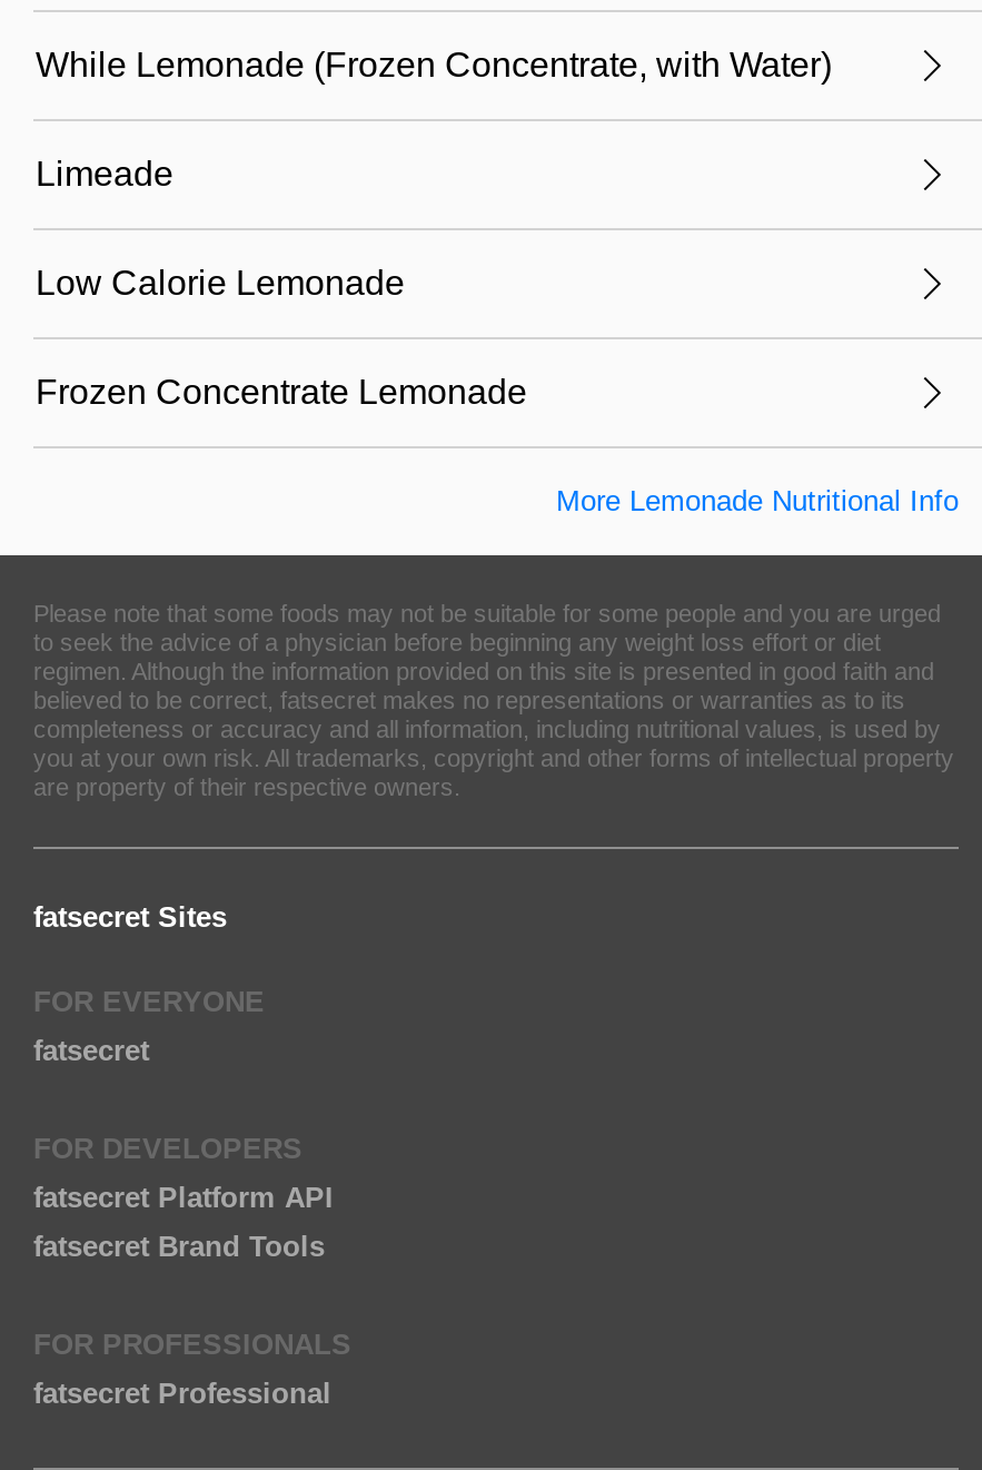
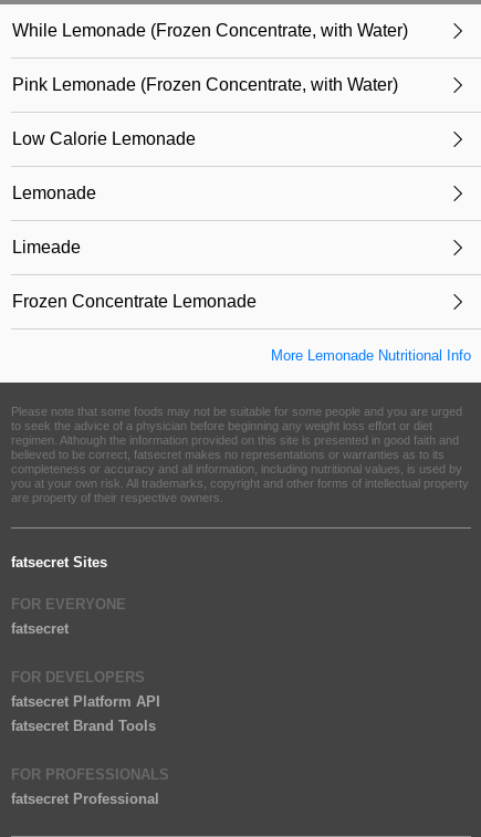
- Limeade
+ Pink Lemonade (Frozen Concentrate, with Water)

+ Lemonade
+ Limeade
